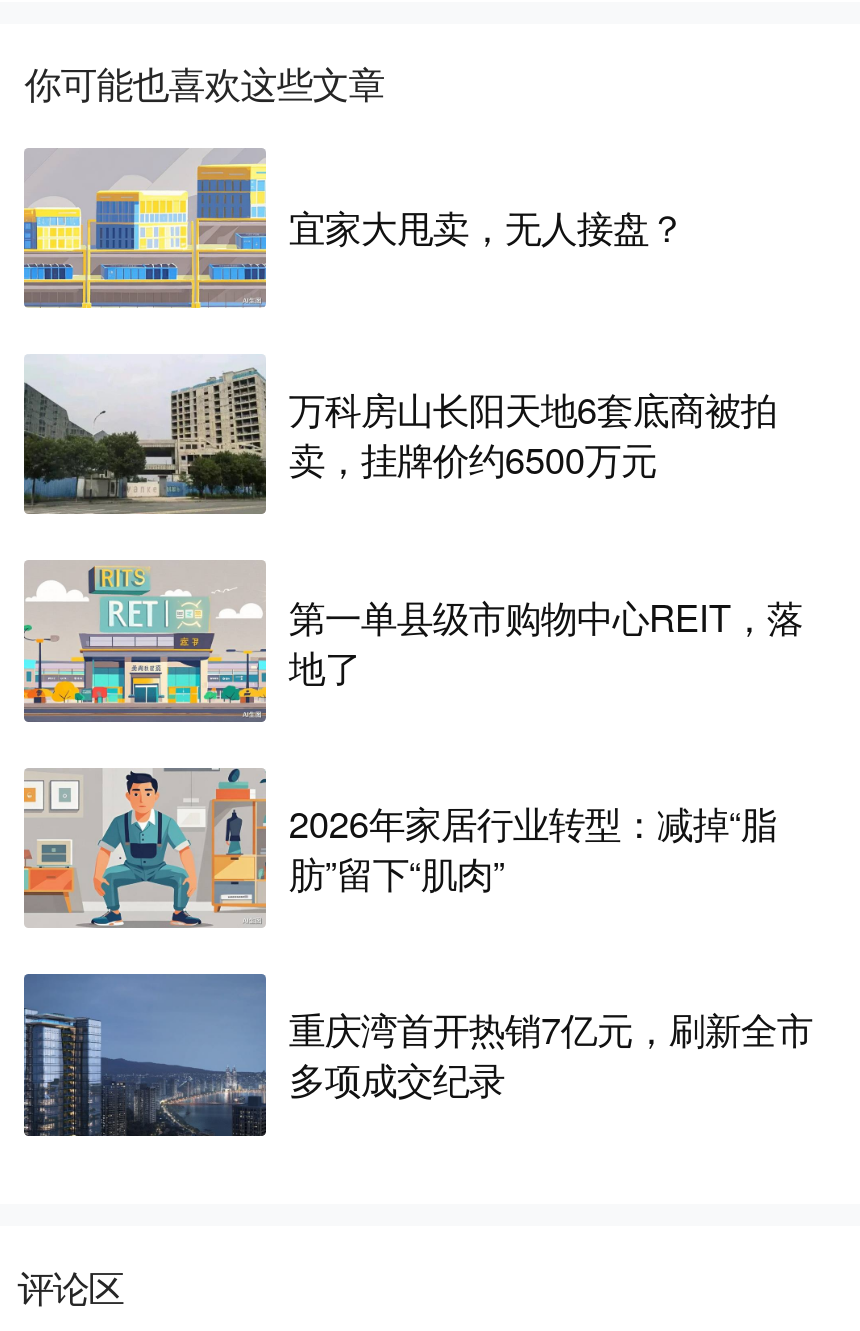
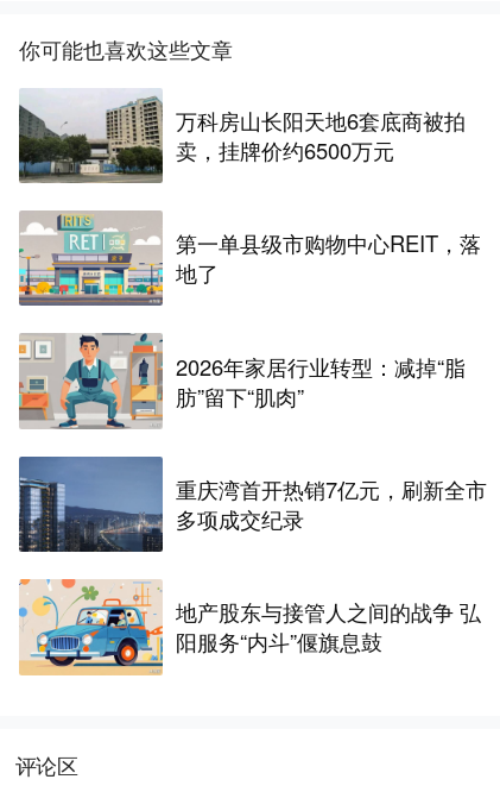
- [image]
- 宜家大甩卖，无人接盘？

moved up: [image] | 万科房山长阳天地6套底商被拍 | 卖，挂牌价约6500万元 | ... | 重庆湾首开热销7亿元，刷新全市 | 多项成交纪录

+ [image]
+ 地产股东与接管人之间的战争 弘
+ 阳服务“内斗”偃旗息鼓
